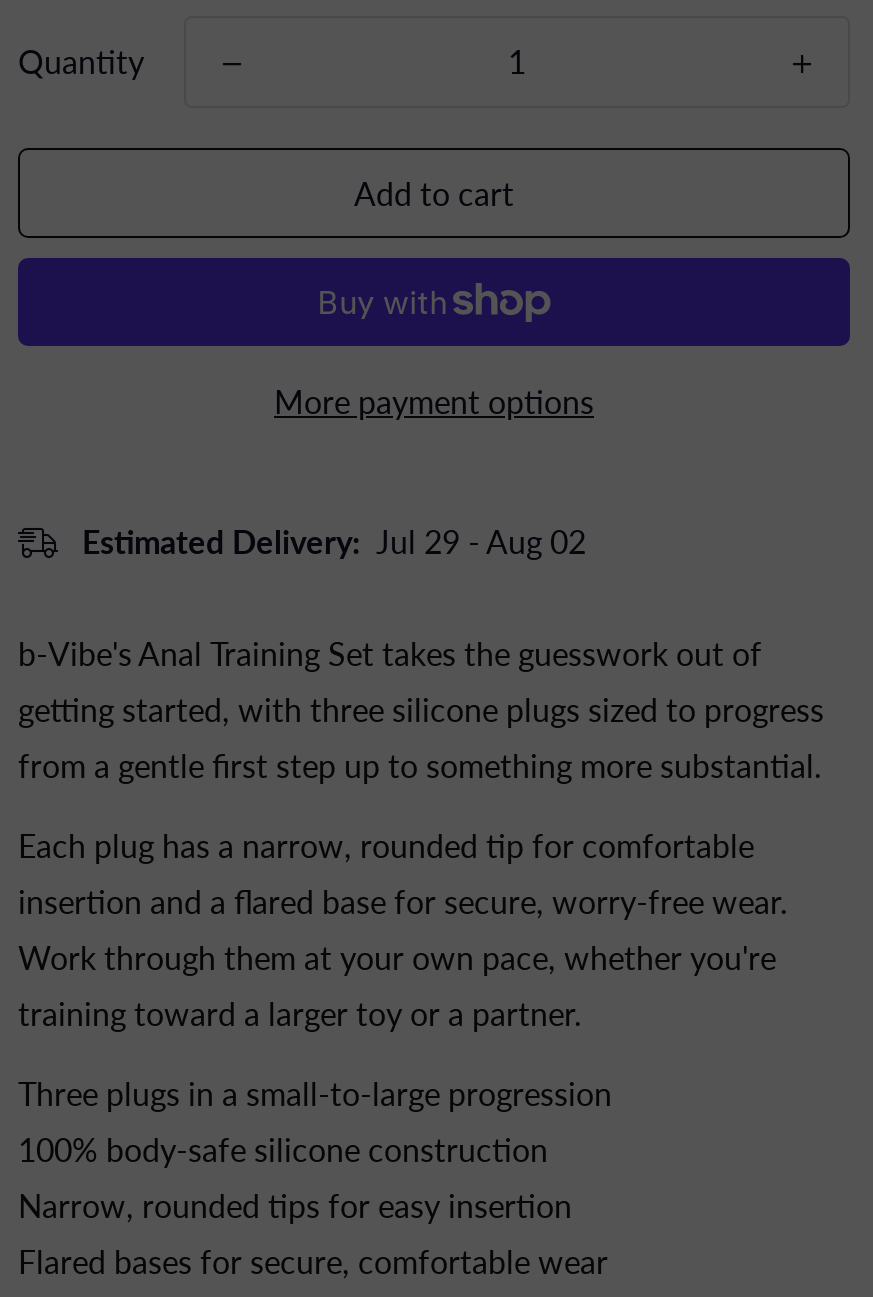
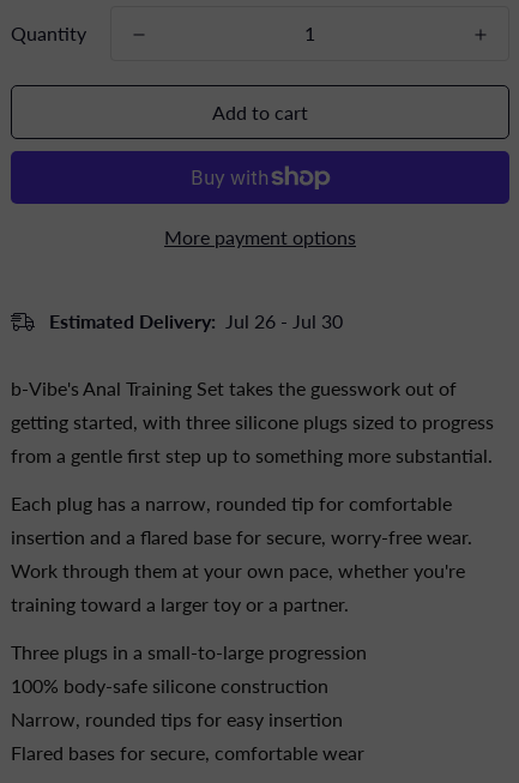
- Estimated Delivery: Jul 29 - Aug 02
+ Estimated Delivery: Jul 26 - Jul 30
